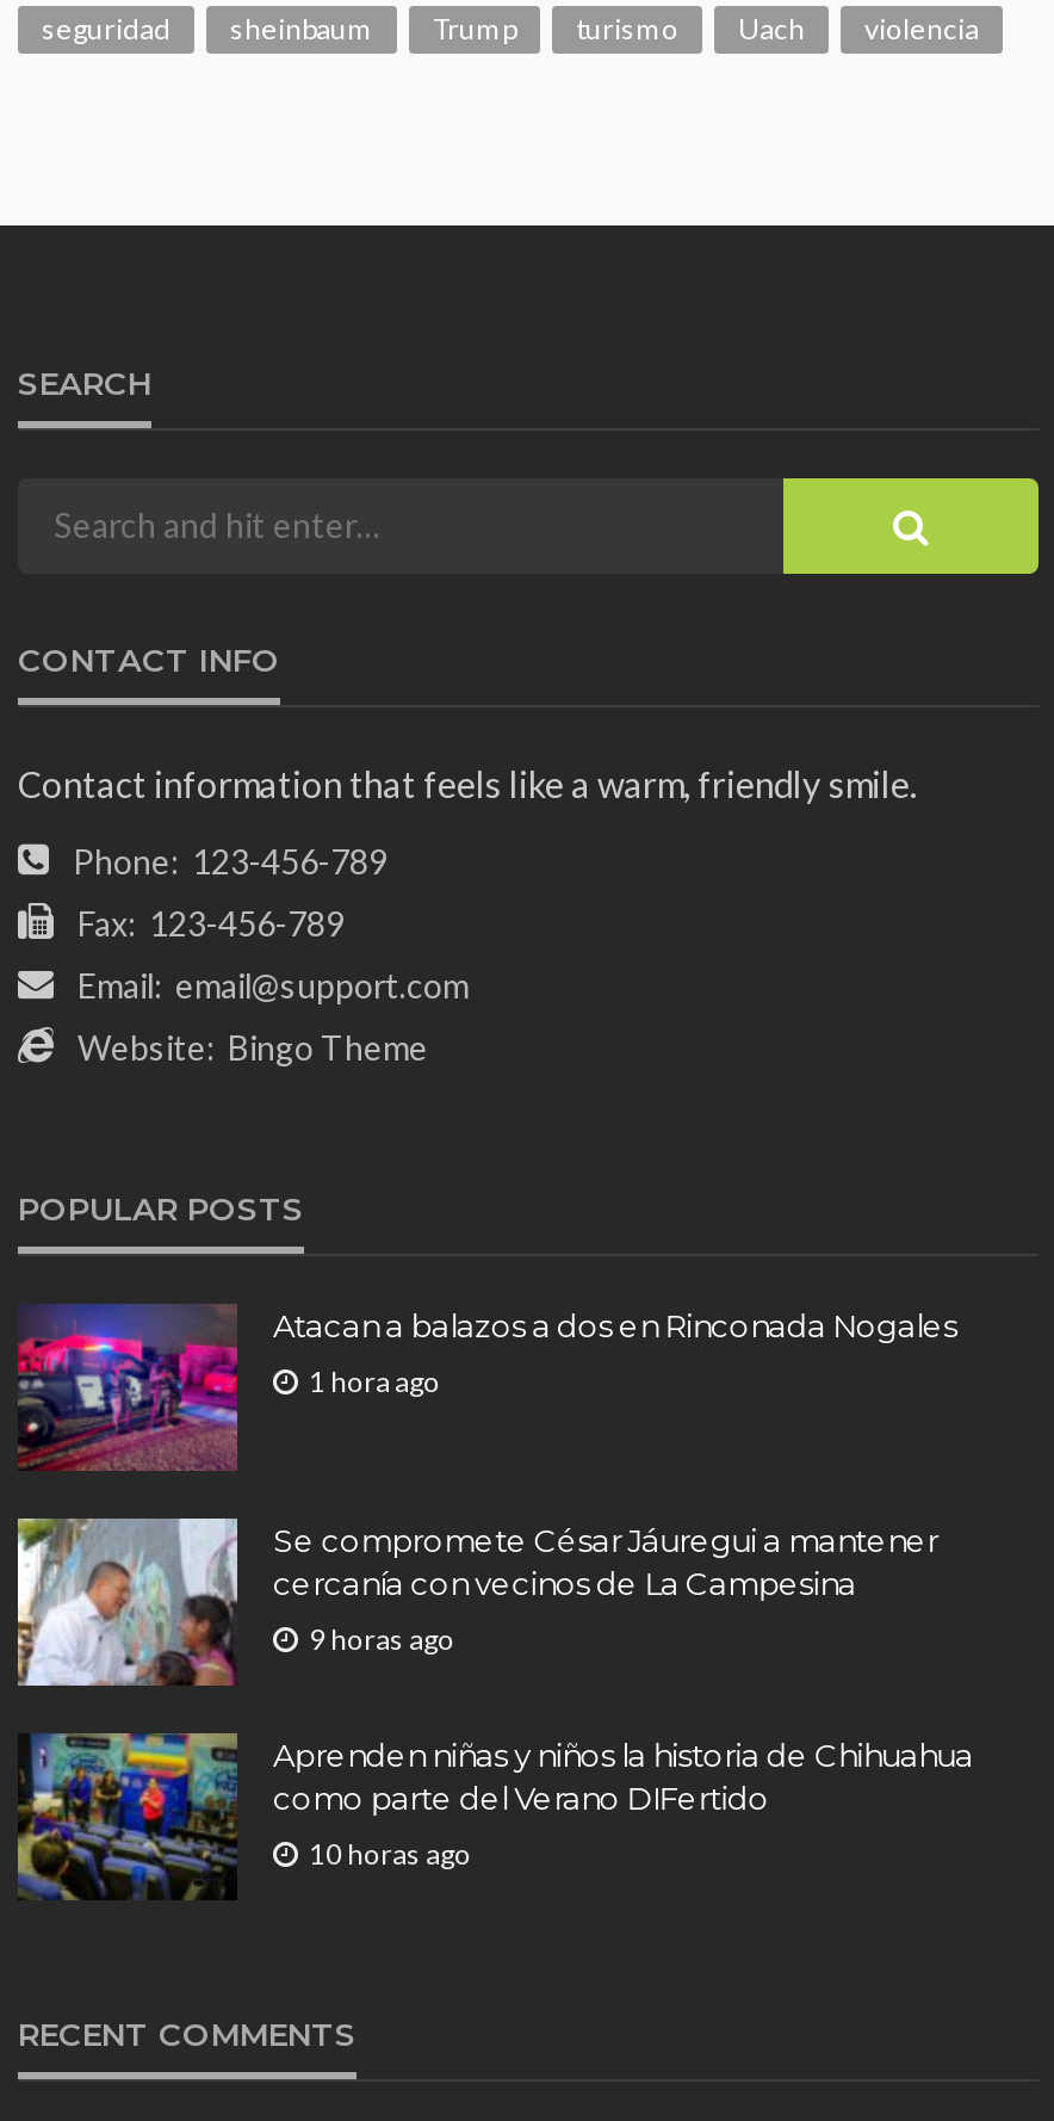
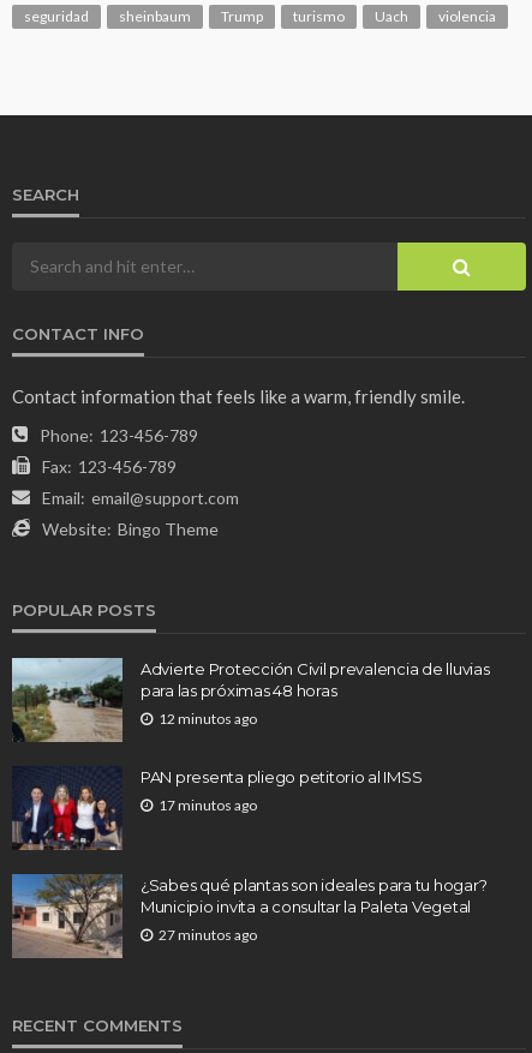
- [image]
- Atacan a balazos a dos en Rinconada Nogales
+ [image]
+ Advierte Protección Civil prevalencia de lluvias
+ para las próximas 48 horas

- 1 hora ago
+ 12 minutos ago

- [image]
- Se compromete César Jáuregui a mantener
- cercanía con vecinos de La Campesina
+ [image]
+ PAN presenta pliego petitorio al IMSS

- 9 horas ago
+ 17 minutos ago

- [image]
- Aprenden niñas y niños la historia de Chihuahua
- como parte del Verano DIFertido
+ [image]
+ ¿Sabes qué plantas son ideales para tu hogar?
+ Municipio invita a consultar la Paleta Vegetal

- 10 horas ago
+ 27 minutos ago
